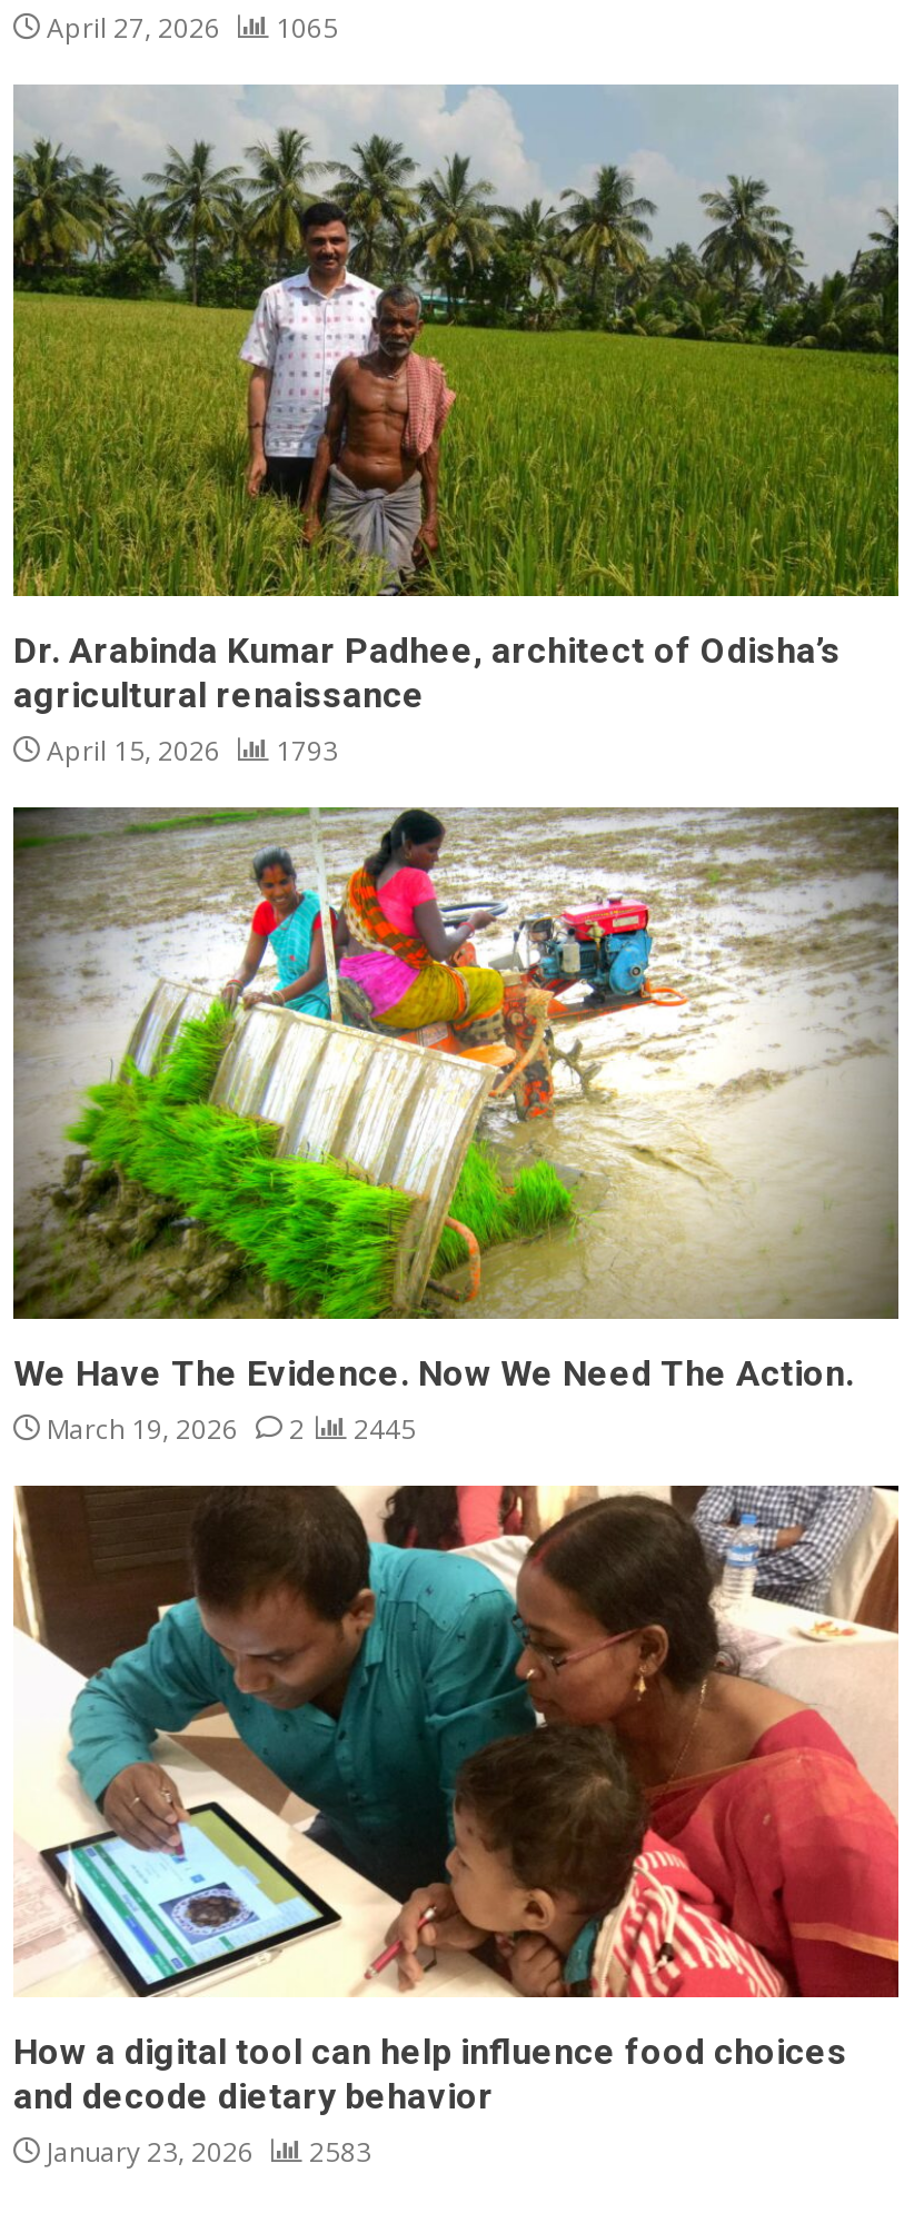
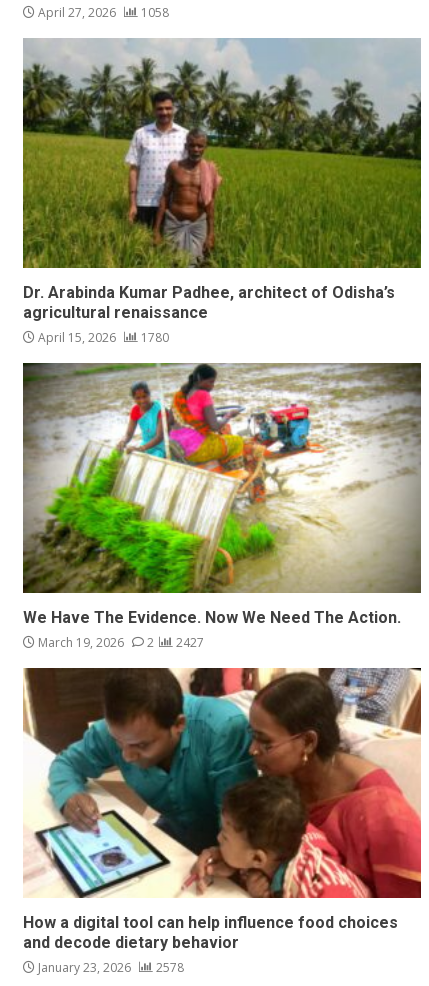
- April 27, 2026 1065
+ April 27, 2026 1058

- April 15, 2026 1793
+ April 15, 2026 1780

- March 19, 2026 2 2445
+ March 19, 2026 2 2427

- January 23, 2026 2583
+ January 23, 2026 2578
